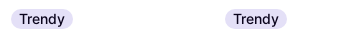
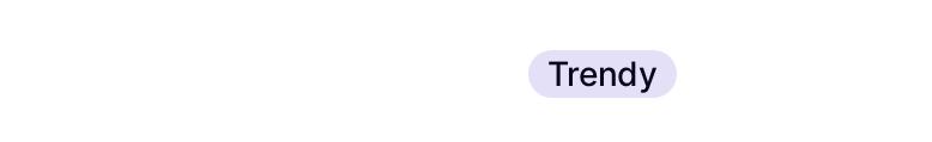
- Trendy
